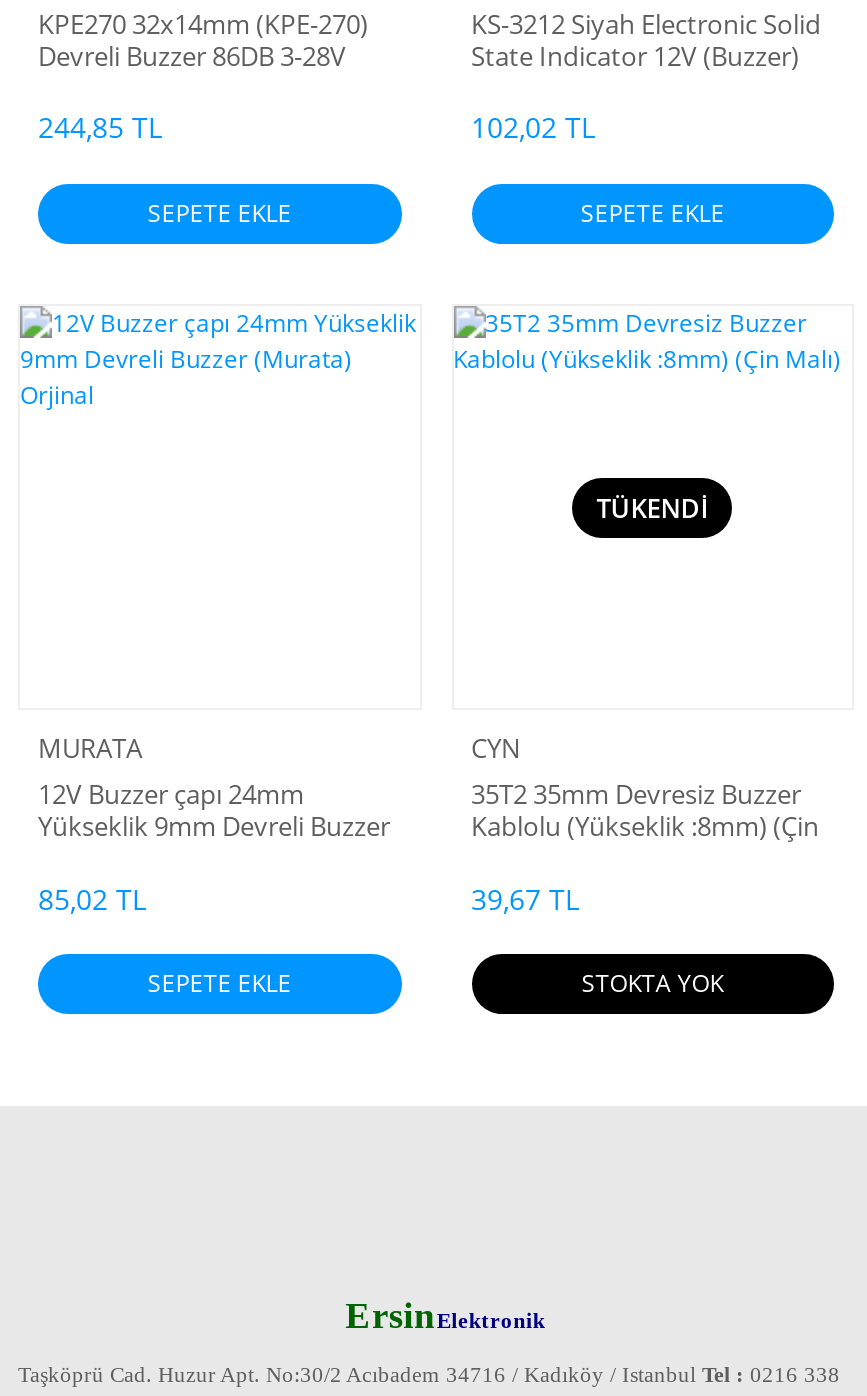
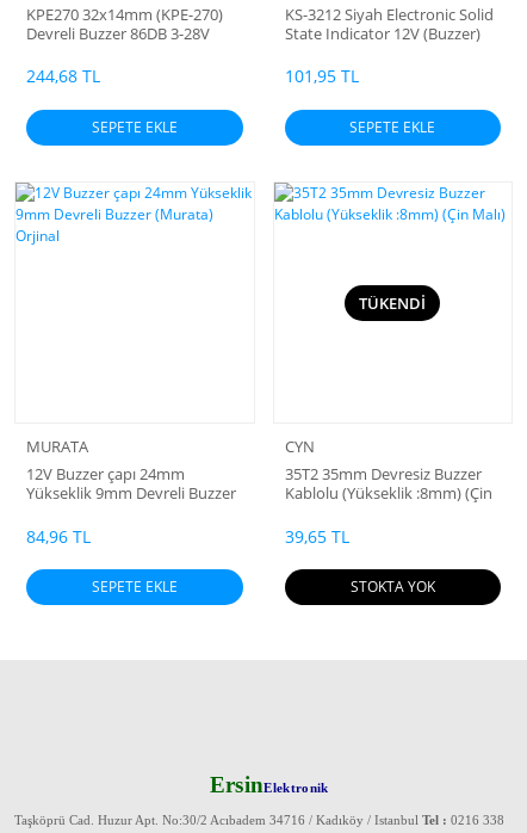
- 244,85 TL
+ 244,68 TL

- 102,02 TL
+ 101,95 TL

- 85,02 TL
+ 84,96 TL

- 39,67 TL
+ 39,65 TL
